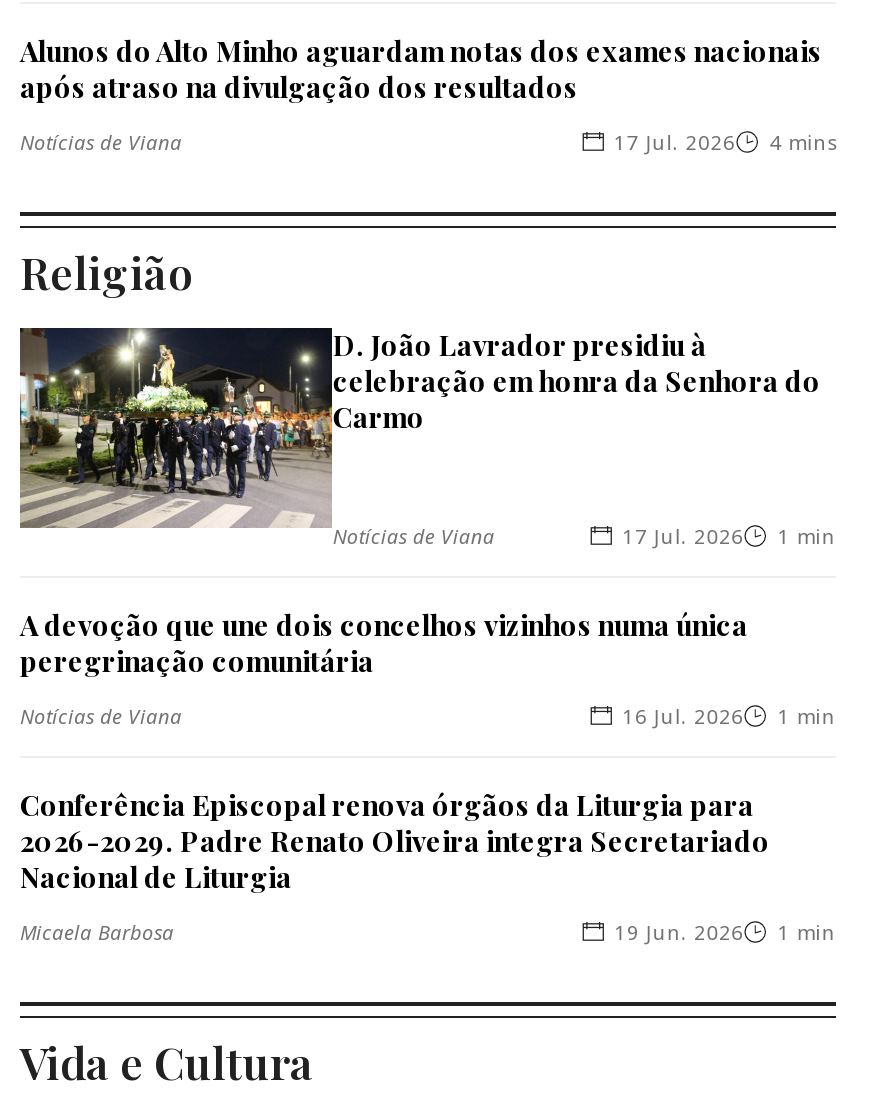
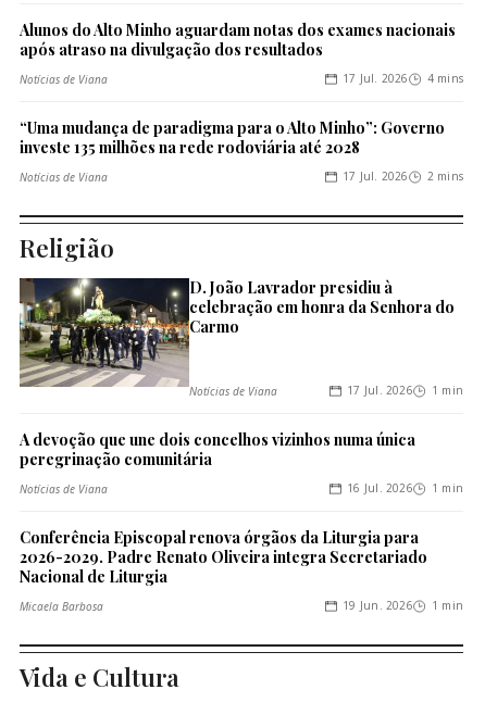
+ “Uma mudança de paradigma para o Alto Minho”: Governo
+ investe 135 milhões na rede rodoviária até 2028
+ Notícias de Viana
+ 17 Jul. 2026
+ 2 mins
